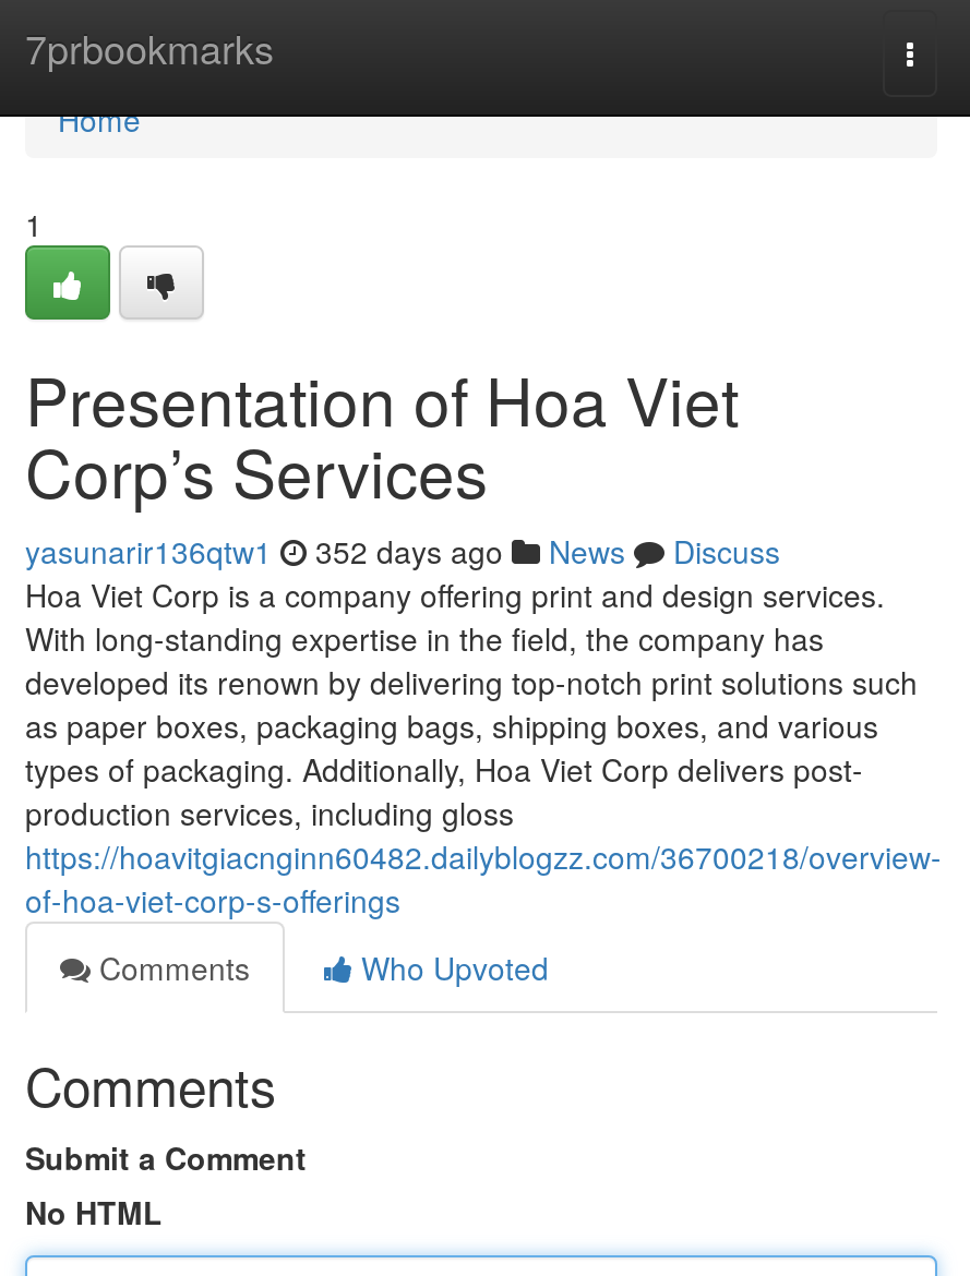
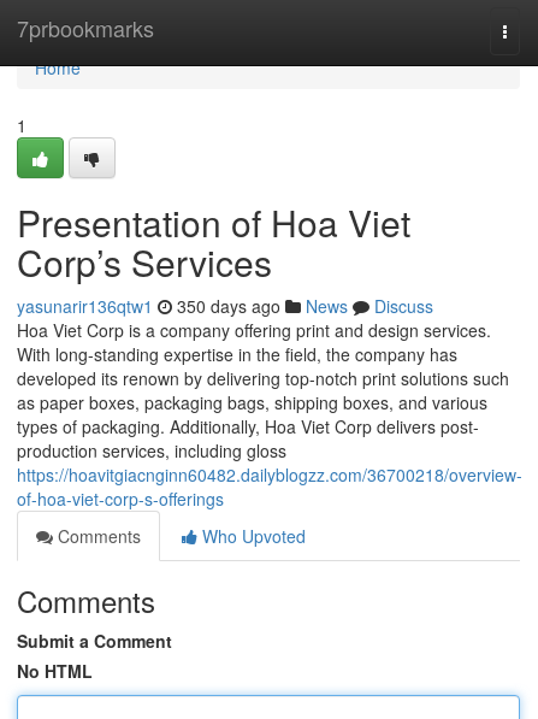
- yasunarir136qtw1 352 days ago News Discuss
+ yasunarir136qtw1 350 days ago News Discuss
